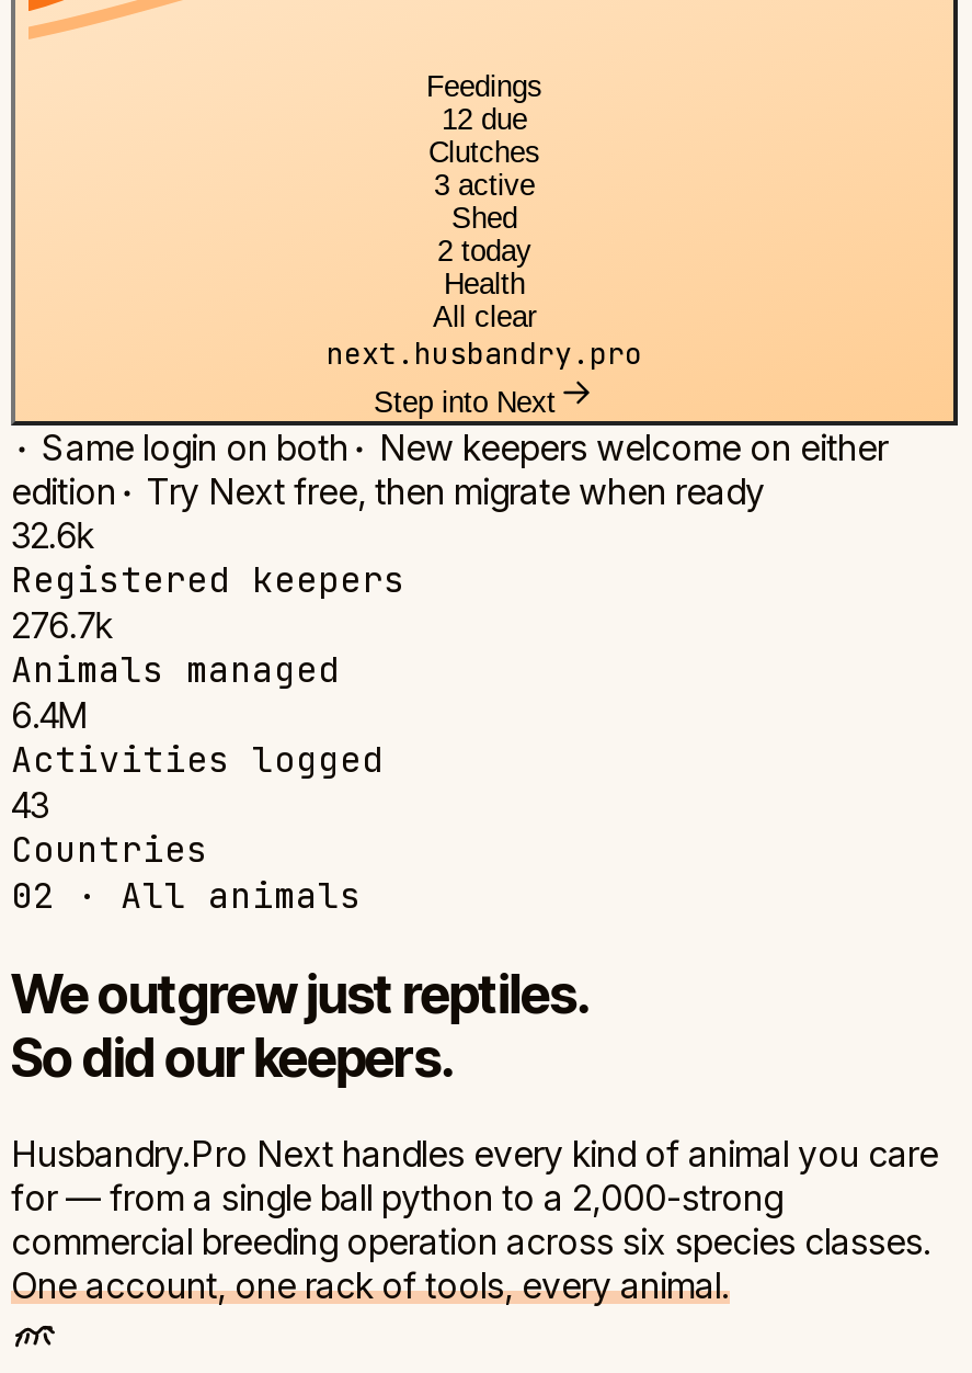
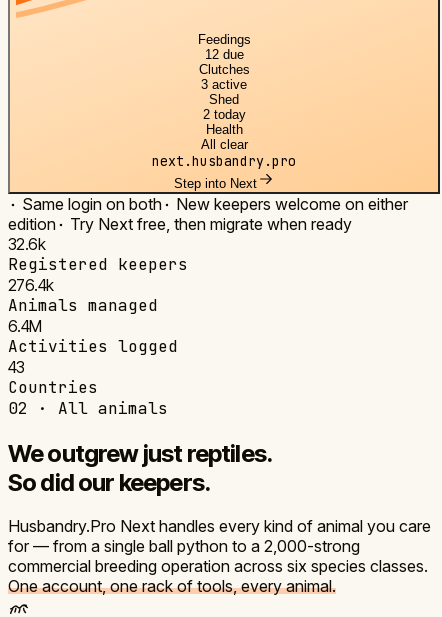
- 276.7k
+ 276.4k
